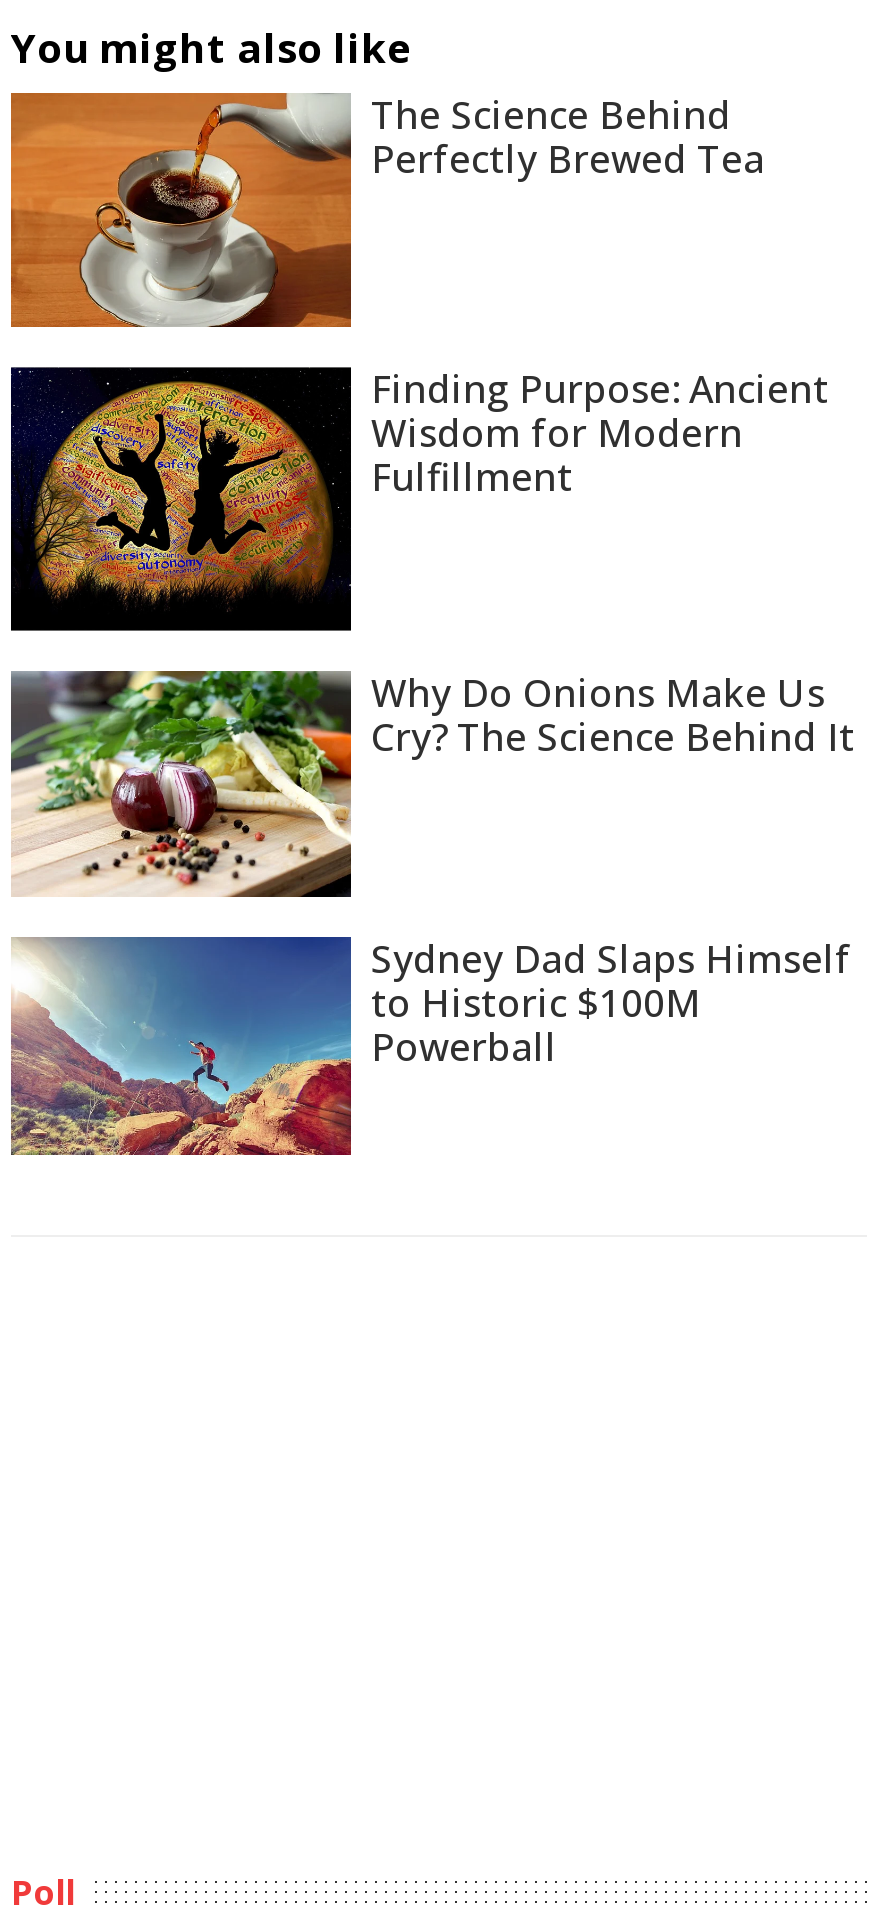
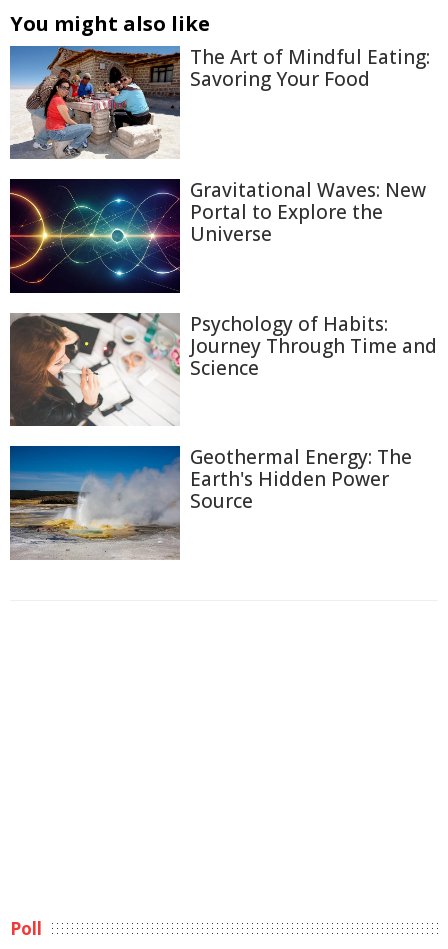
- [image]
- The Science Behind
- Perfectly Brewed Tea
+ [image]
+ The Art of Mindful Eating:
+ Savoring Your Food

- [image]
- Finding Purpose: Ancient
- Wisdom for Modern
- Fulfillment
+ [image]
+ Gravitational Waves: New
+ Portal to Explore the
+ Universe

- [image]
- Why Do Onions Make Us
- Cry? The Science Behind It
+ [image]
+ Psychology of Habits:
+ Journey Through Time and
+ Science

- [image]
- Sydney Dad Slaps Himself
- to Historic $100M
- Powerball
+ [image]
+ Geothermal Energy: The
+ Earth's Hidden Power
+ Source
